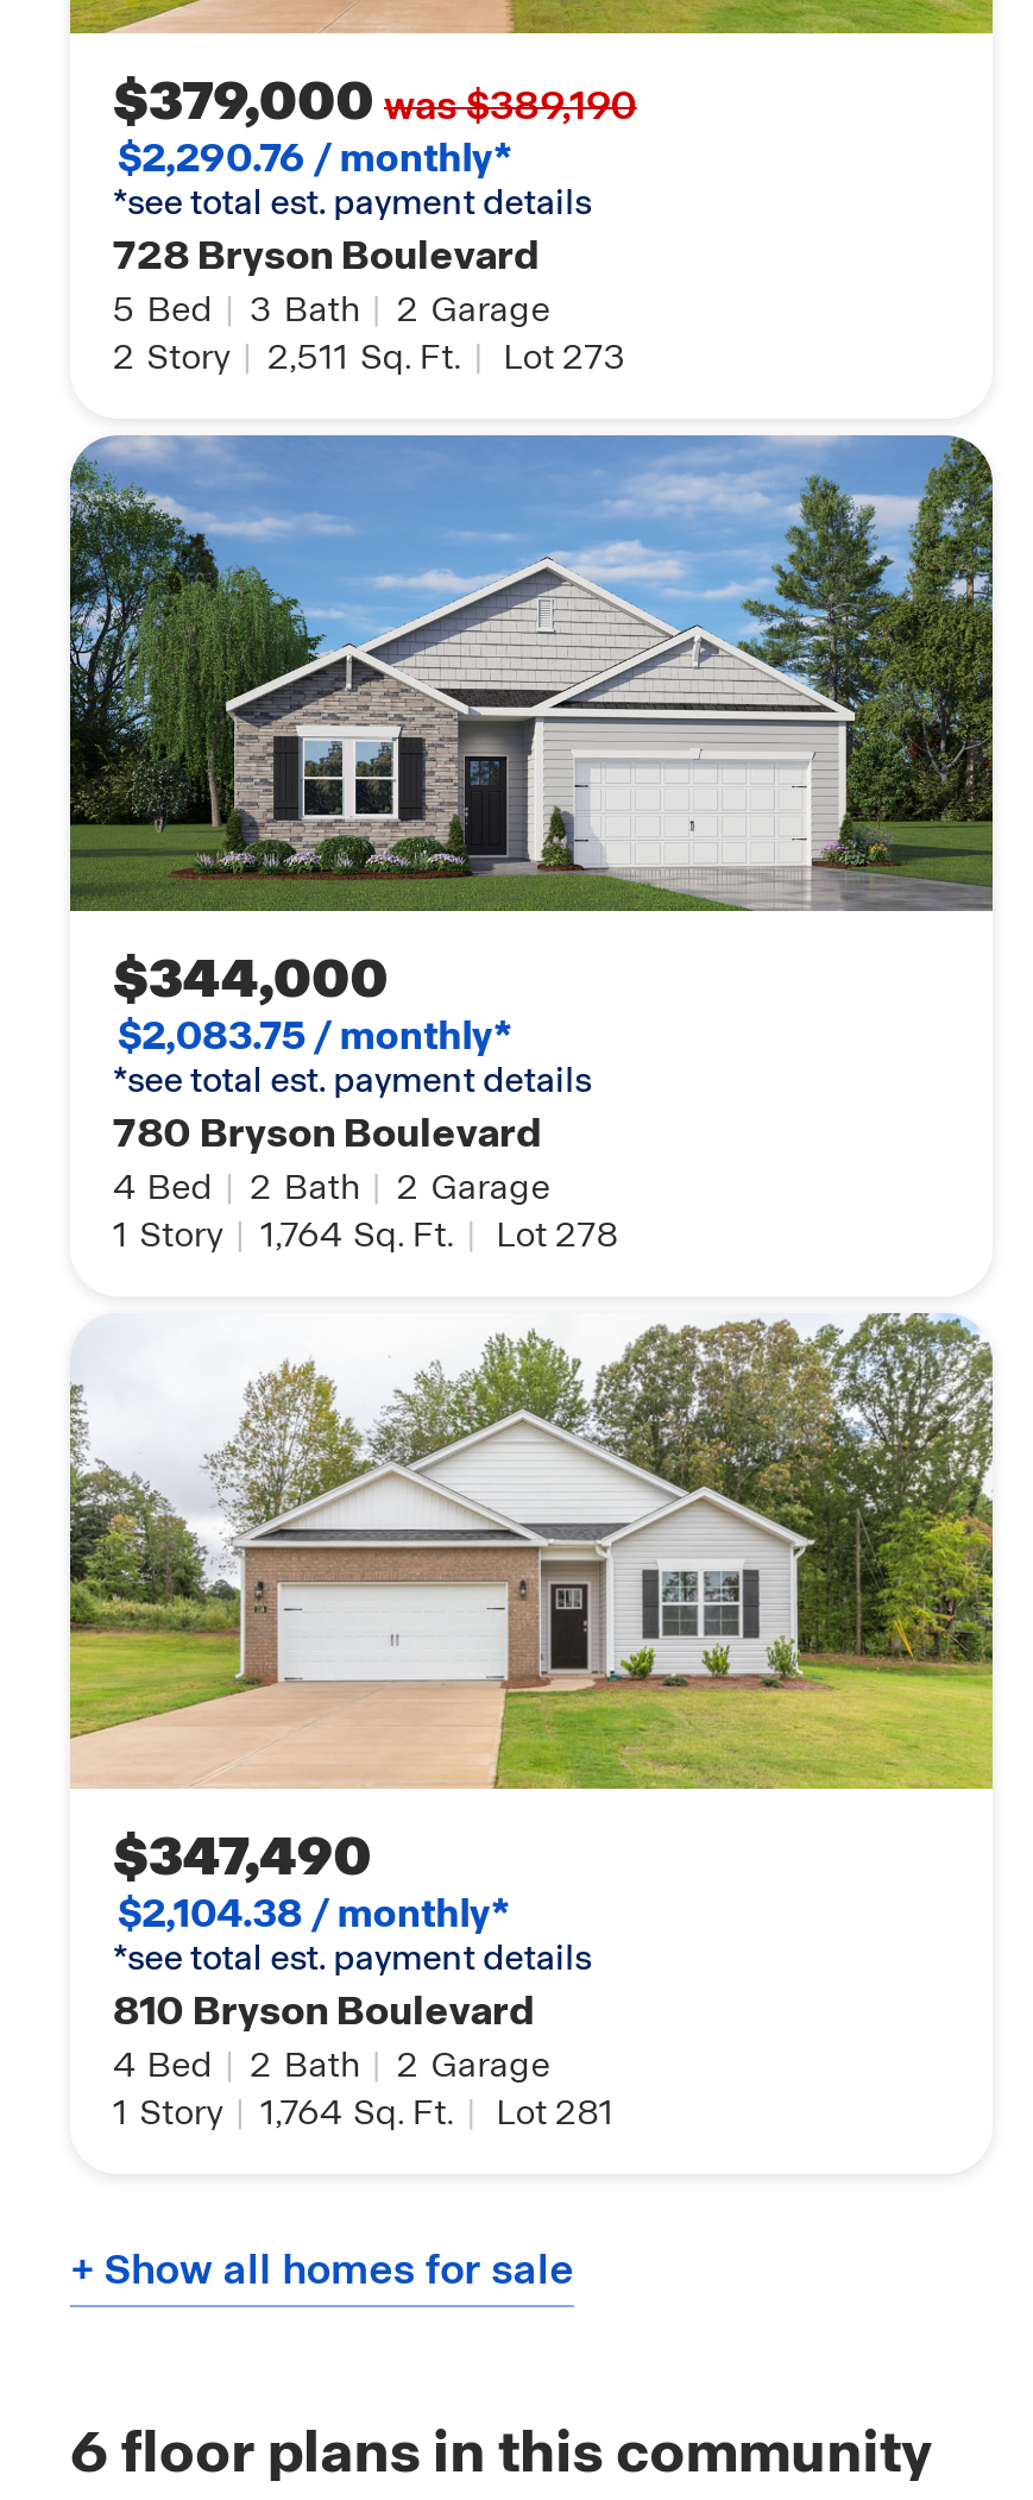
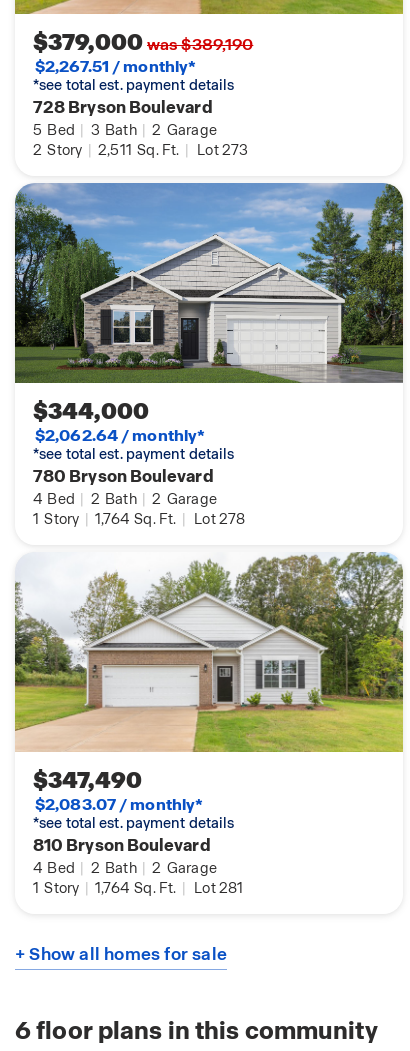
- $2,290.76 / monthly*
+ $2,267.51 / monthly*

- $2,083.75 / monthly*
+ $2,062.64 / monthly*

- $2,104.38 / monthly*
+ $2,083.07 / monthly*
